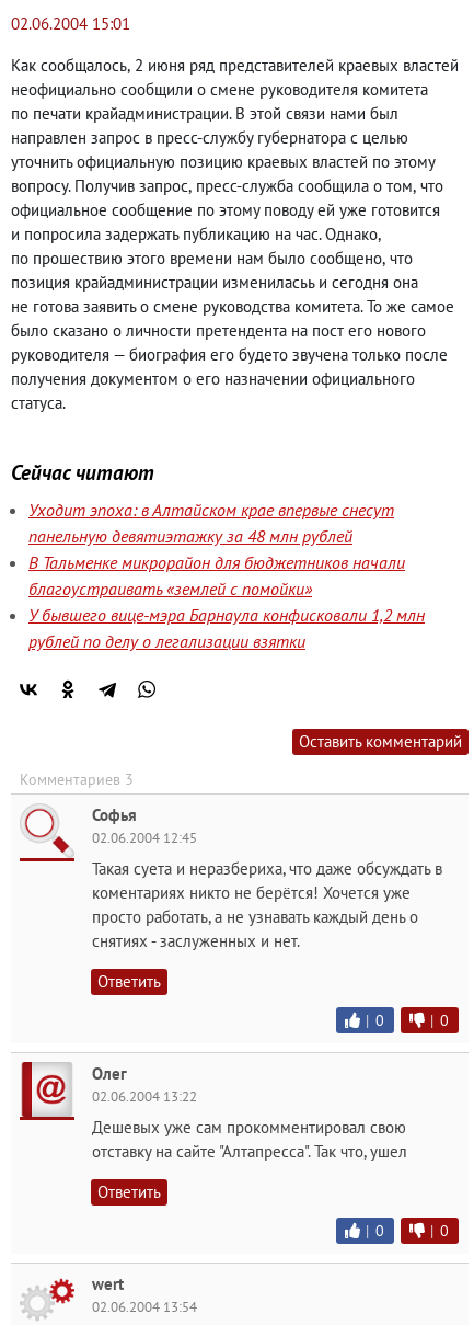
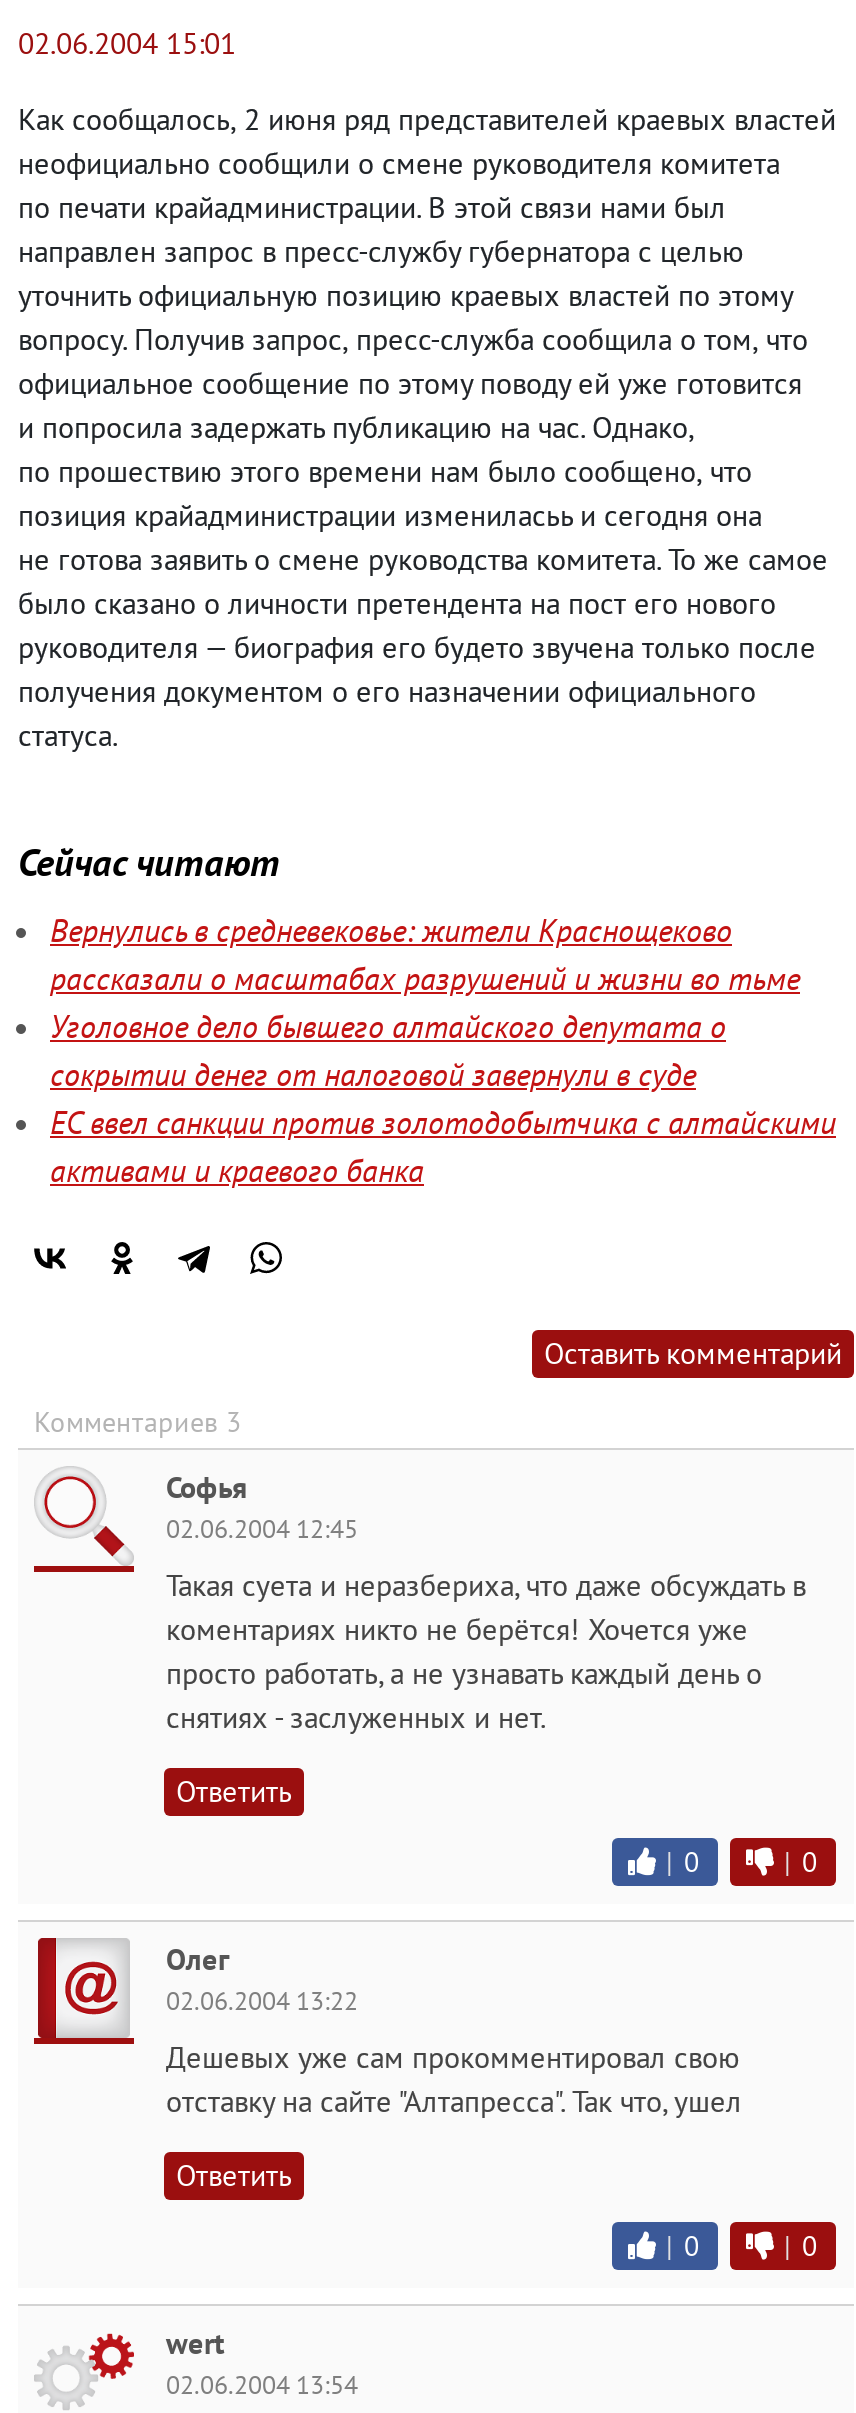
- Уходит эпоха: в Алтайском крае впервые снесут
- панельную девятиэтажку за 48 млн рублей
- В Тальменке микрорайон для бюджетников начали
- благоустраивать «землей с помойки»
- У бывшего вице-мэра Барнаула конфисковали 1,2 млн
- рублей по делу о легализации взятки
+ Вернулись в средневековье: жители Краснощеково
+ рассказали о масштабах разрушений и жизни во тьме
+ Уголовное дело бывшего алтайского депутата о
+ сокрытии денег от налоговой завернули в суде
+ ЕС ввел санкции против золотодобытчика с алтайскими
+ активами и краевого банка
